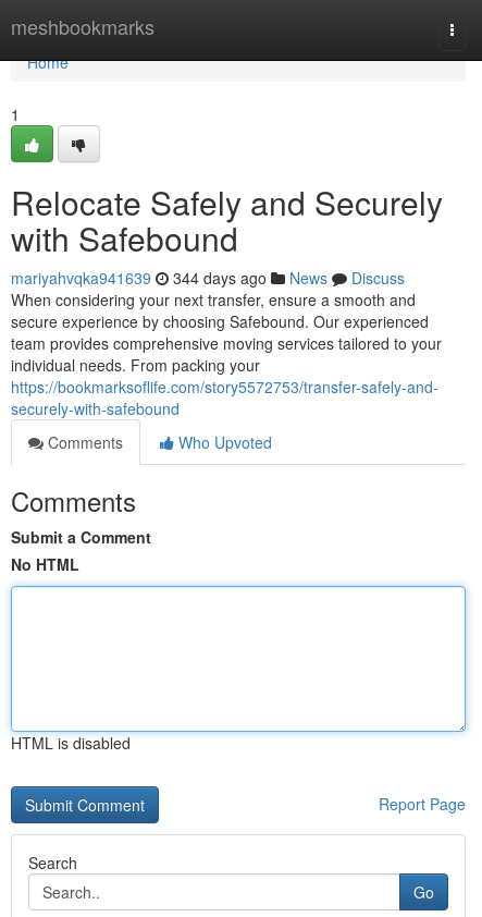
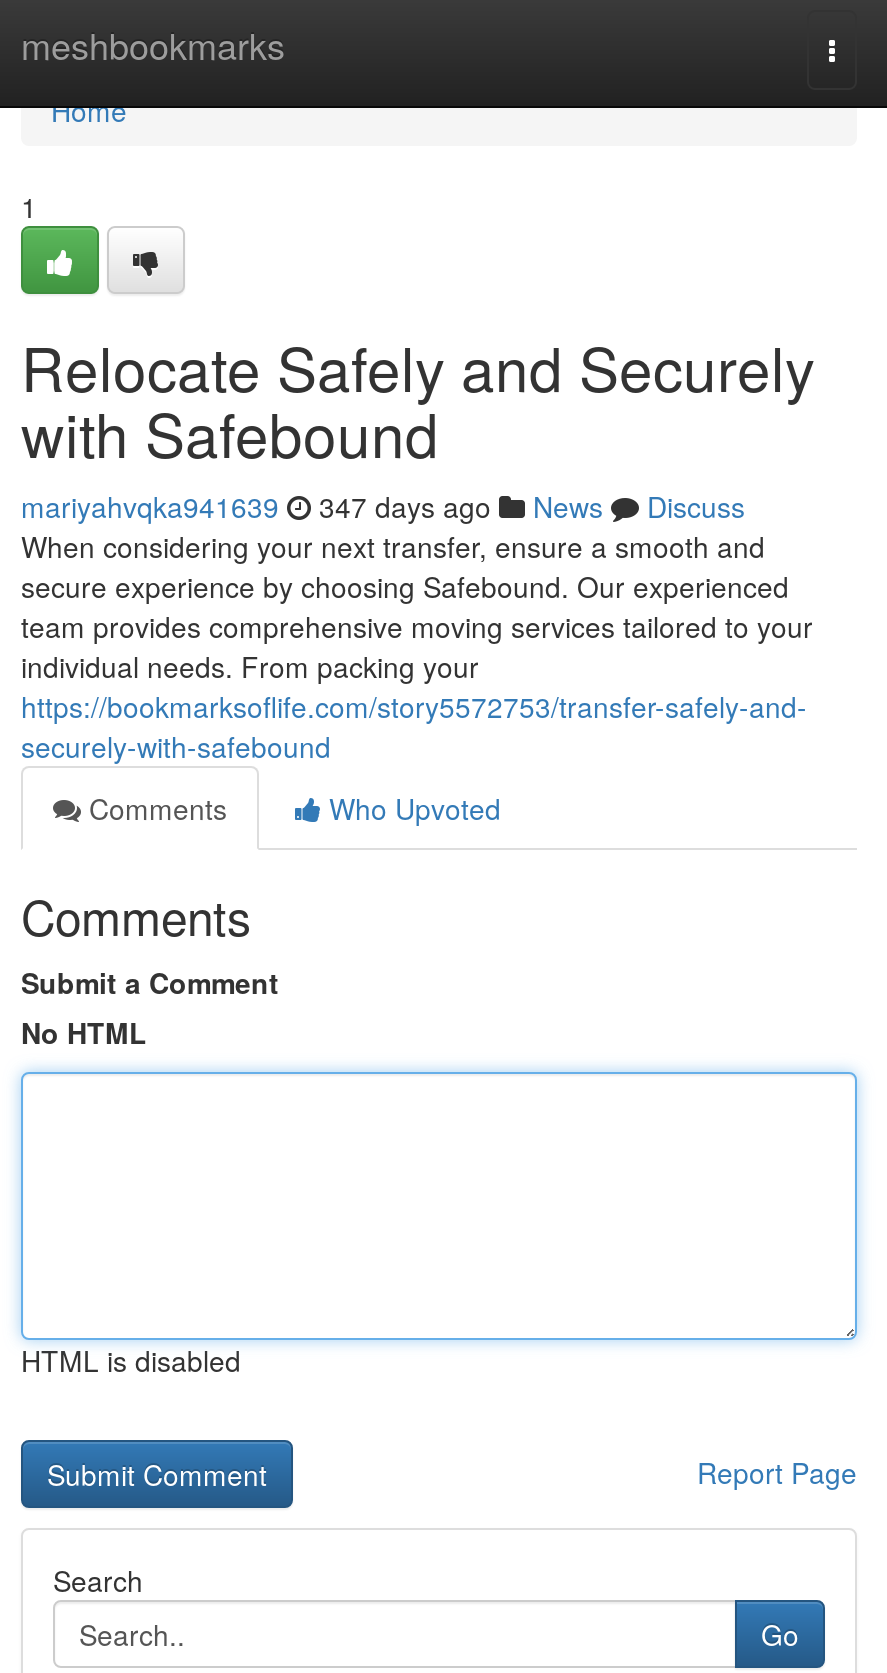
- mariyahvqka941639 344 days ago News Discuss
+ mariyahvqka941639 347 days ago News Discuss
